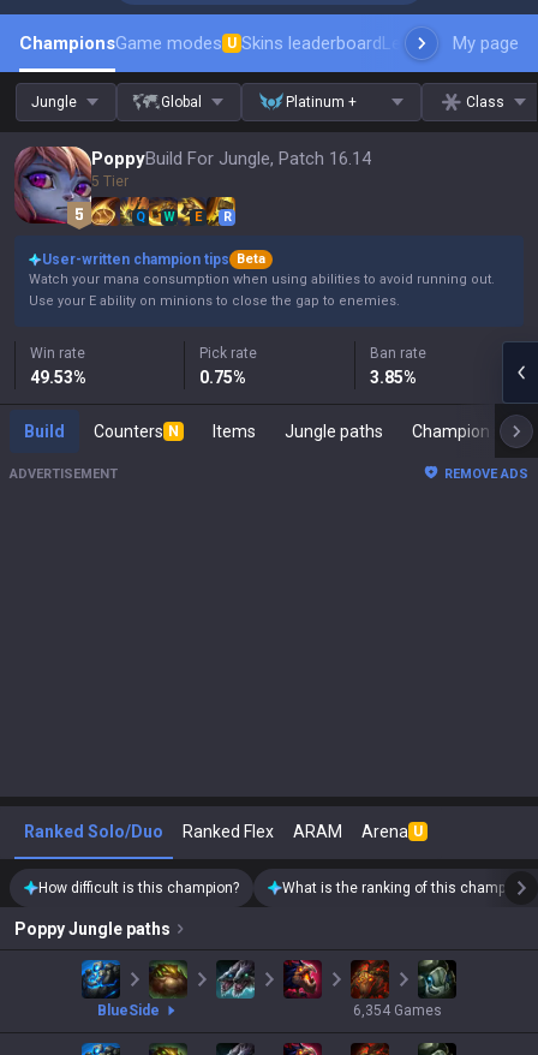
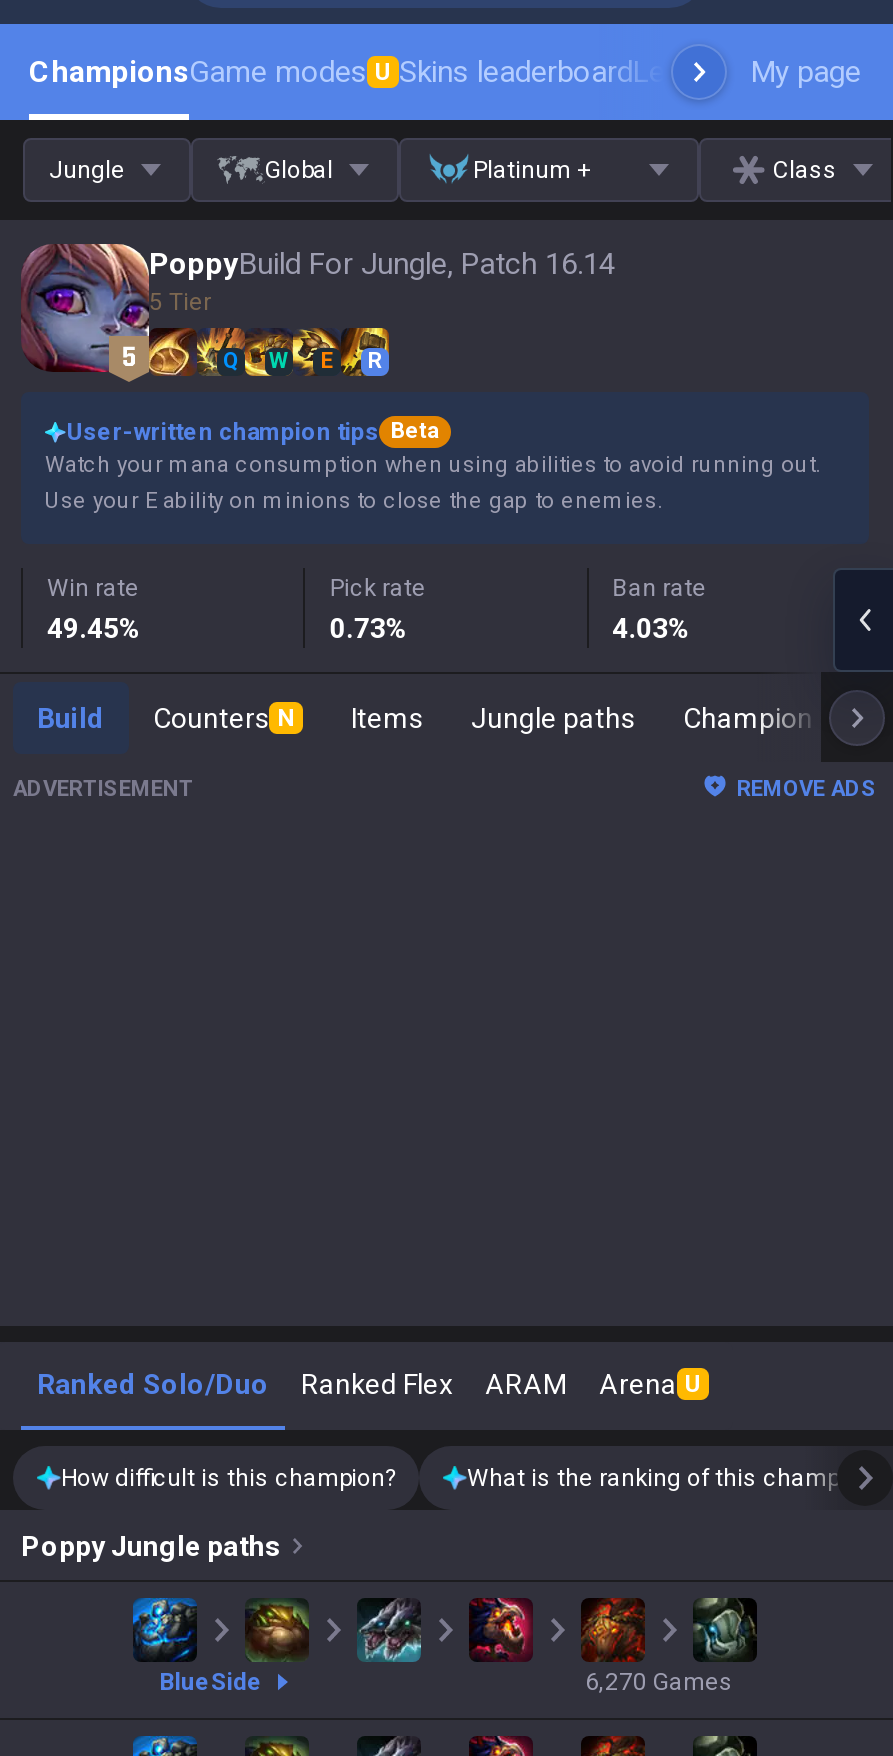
- 49.53%
+ 49.45%

- 0.75%
+ 0.73%

- 3.85%
+ 4.03%

- 6,354 Games
+ 6,270 Games
